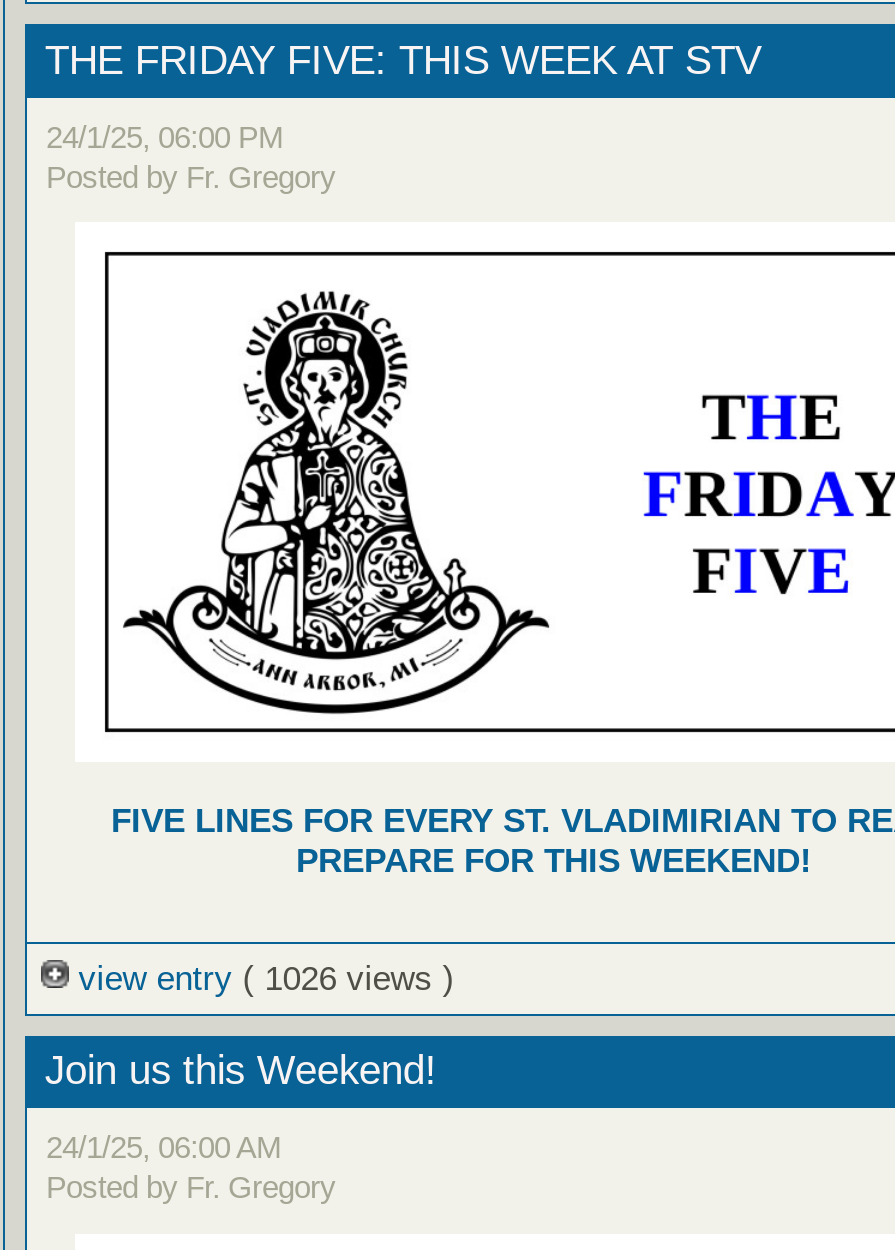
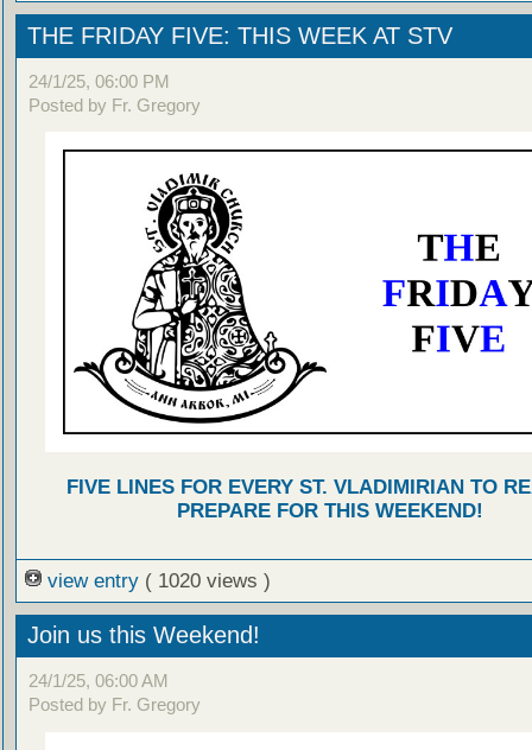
- view entry ( 1026 views )
+ view entry ( 1020 views )
